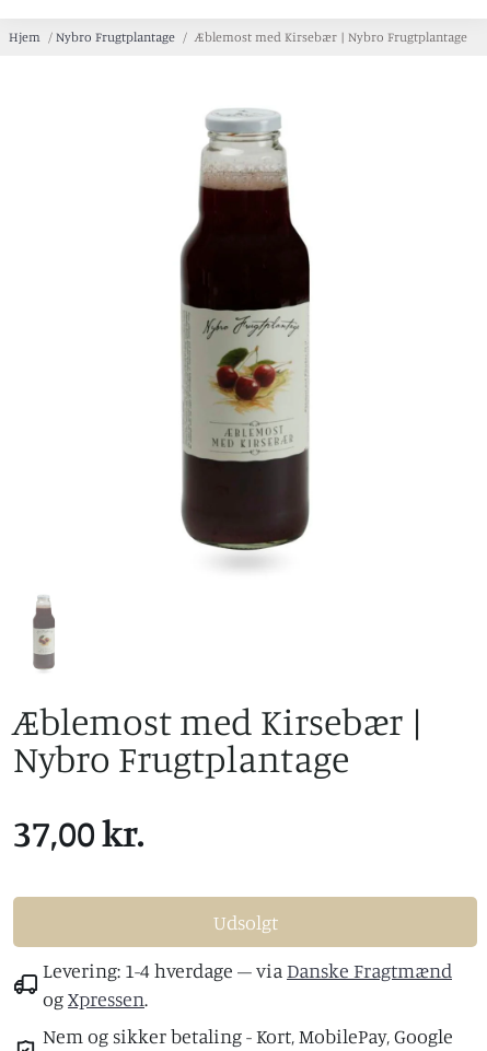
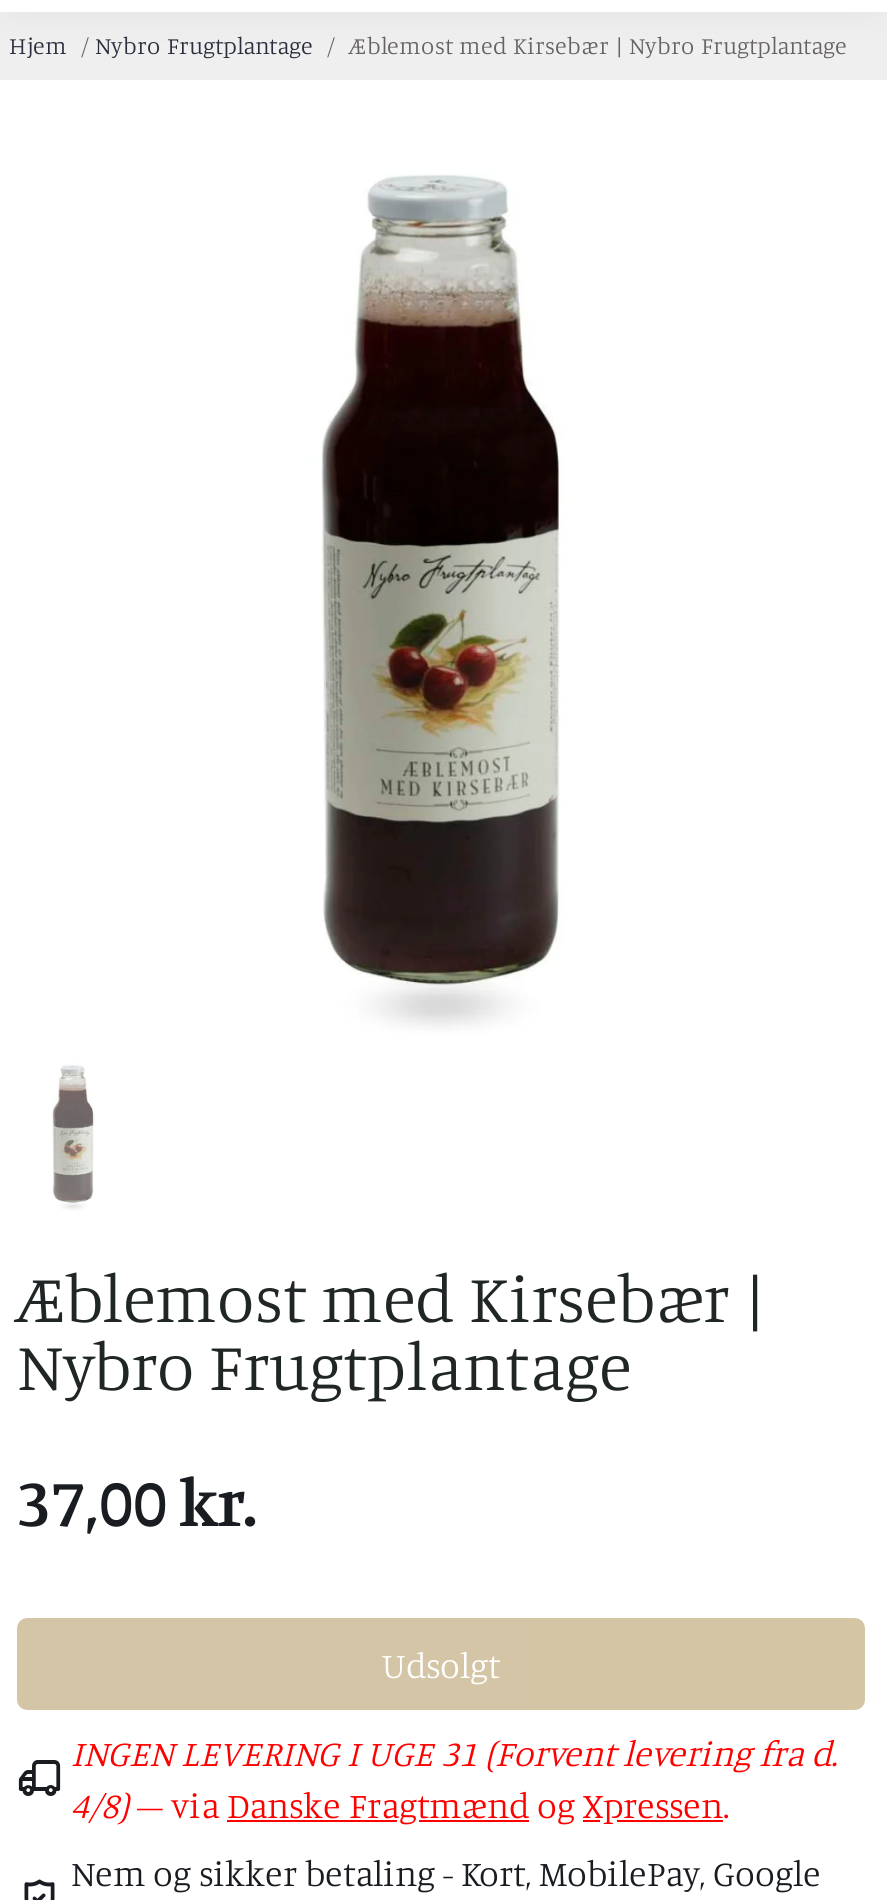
- Levering: 1-4 hverdage – via Danske Fragtmænd
- og Xpressen.
+ INGEN LEVERING I UGE 31 (Forvent levering fra d.
+ 4/8)– via Danske Fragtmænd og Xpressen.
